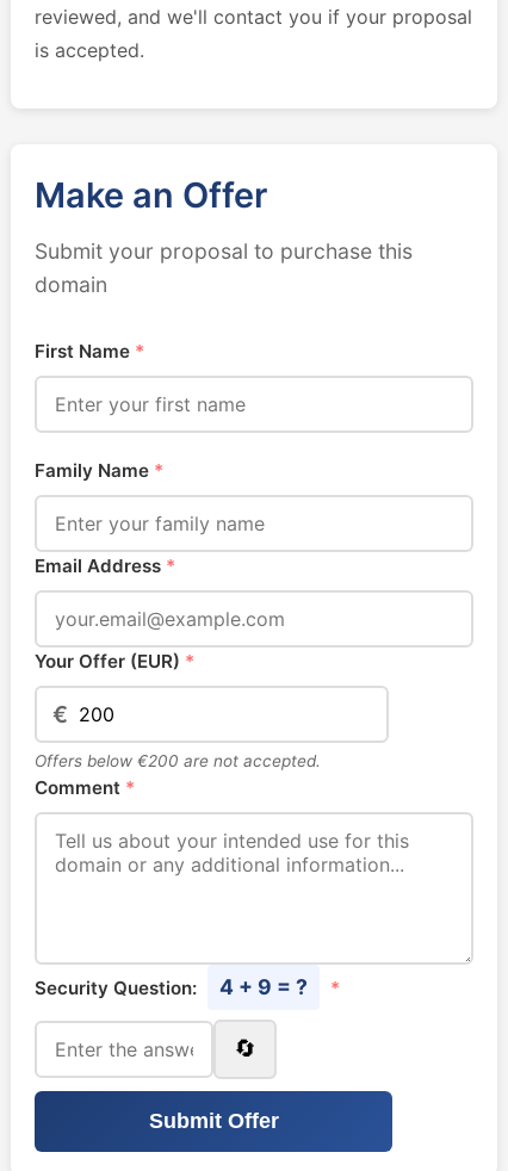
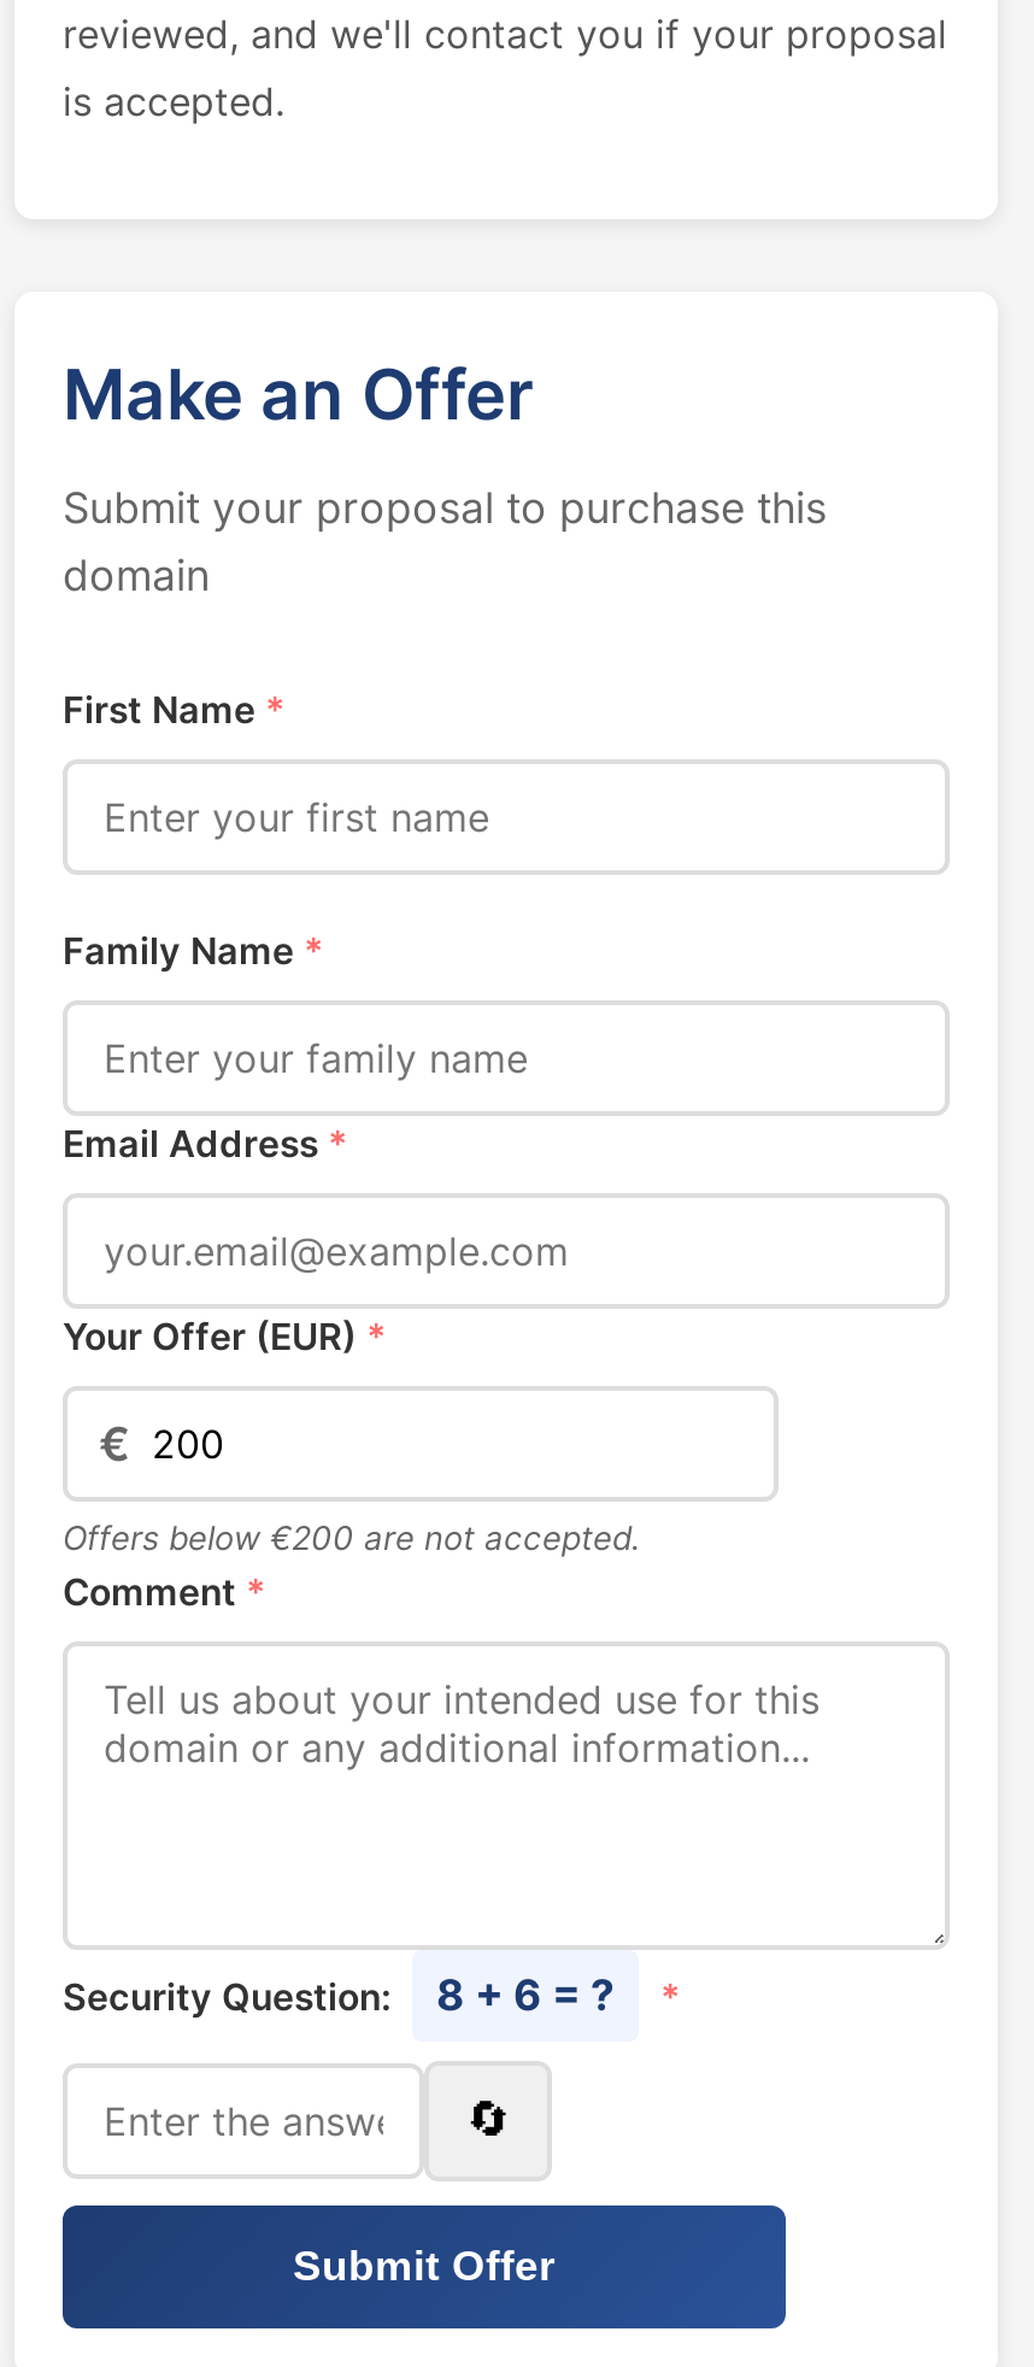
- 4 + 9 = ?
+ 8 + 6 = ?
